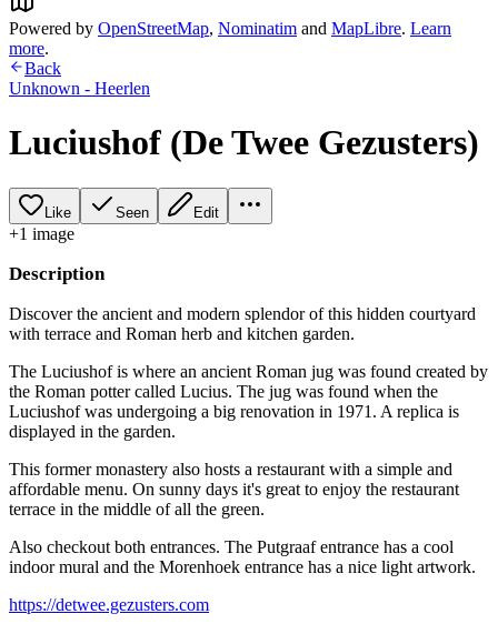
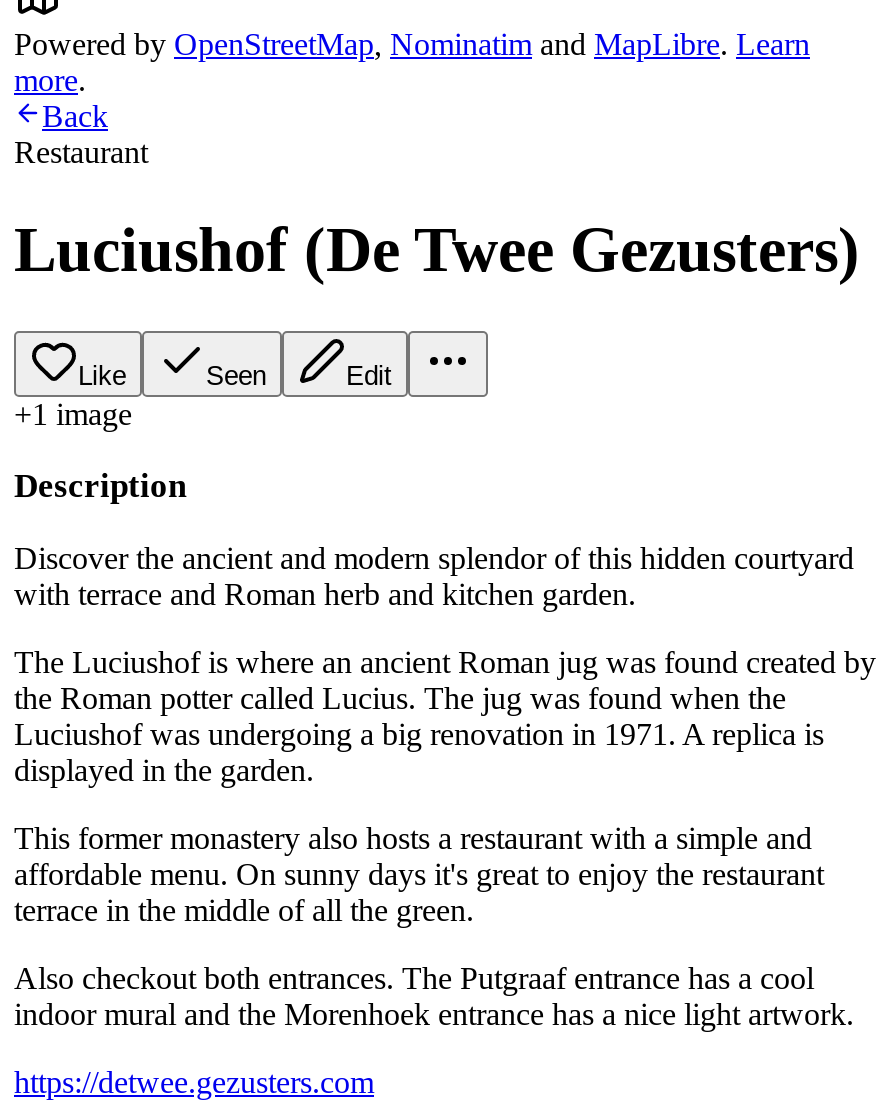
- Unknown - Heerlen
+ Restaurant
